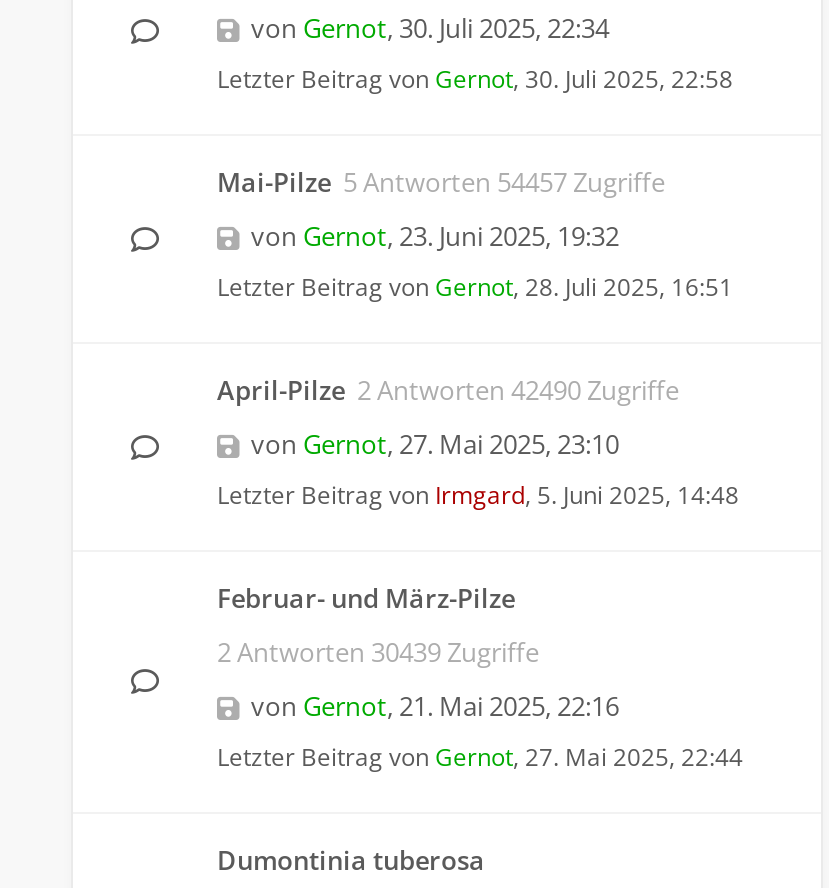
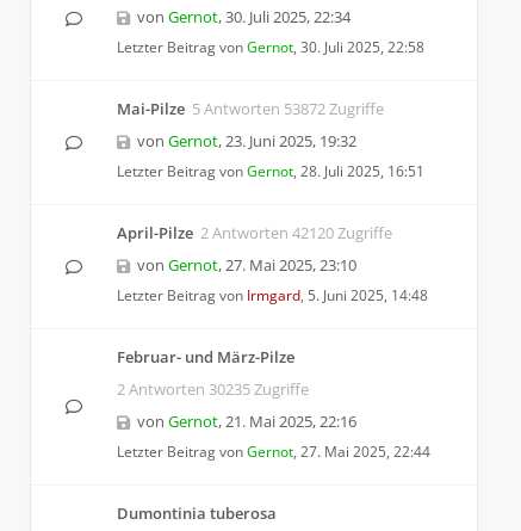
- Mai-Pilze 5 Antworten 54457 Zugriffe
+ Mai-Pilze 5 Antworten 53872 Zugriffe

- April-Pilze 2 Antworten 42490 Zugriffe
+ April-Pilze 2 Antworten 42120 Zugriffe

- 2 Antworten 30439 Zugriffe
+ 2 Antworten 30235 Zugriffe
